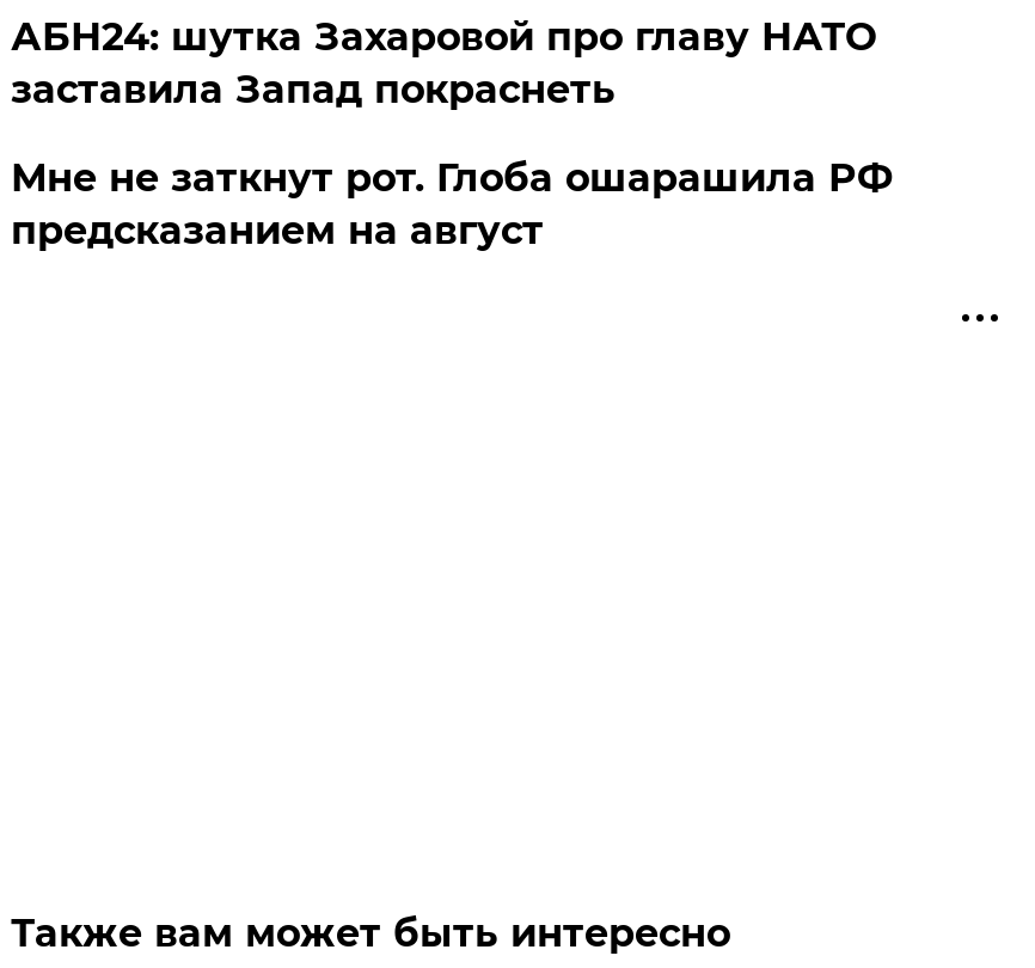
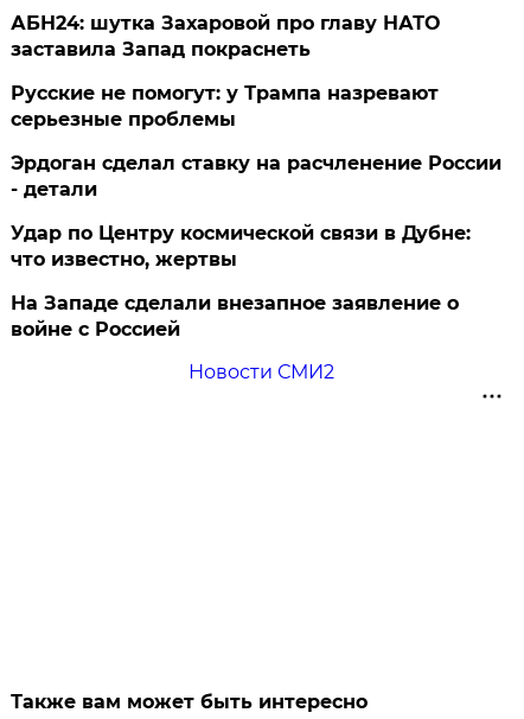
- Мне не заткнут рот. Глоба ошарашила РФ
- предсказанием на август
+ Русские не помогут: у Трампа назревают
+ серьезные проблемы
+ Эрдоган сделал ставку на расчленение России
+ - детали
+ Удар по Центру космической связи в Дубне:
+ что известно, жертвы
+ На Западе сделали внезапное заявление о
+ войне с Россией
+ Новости СМИ2
